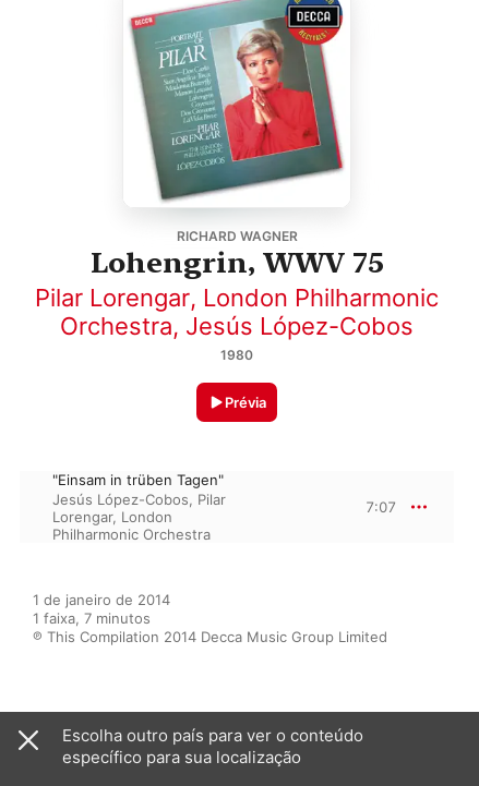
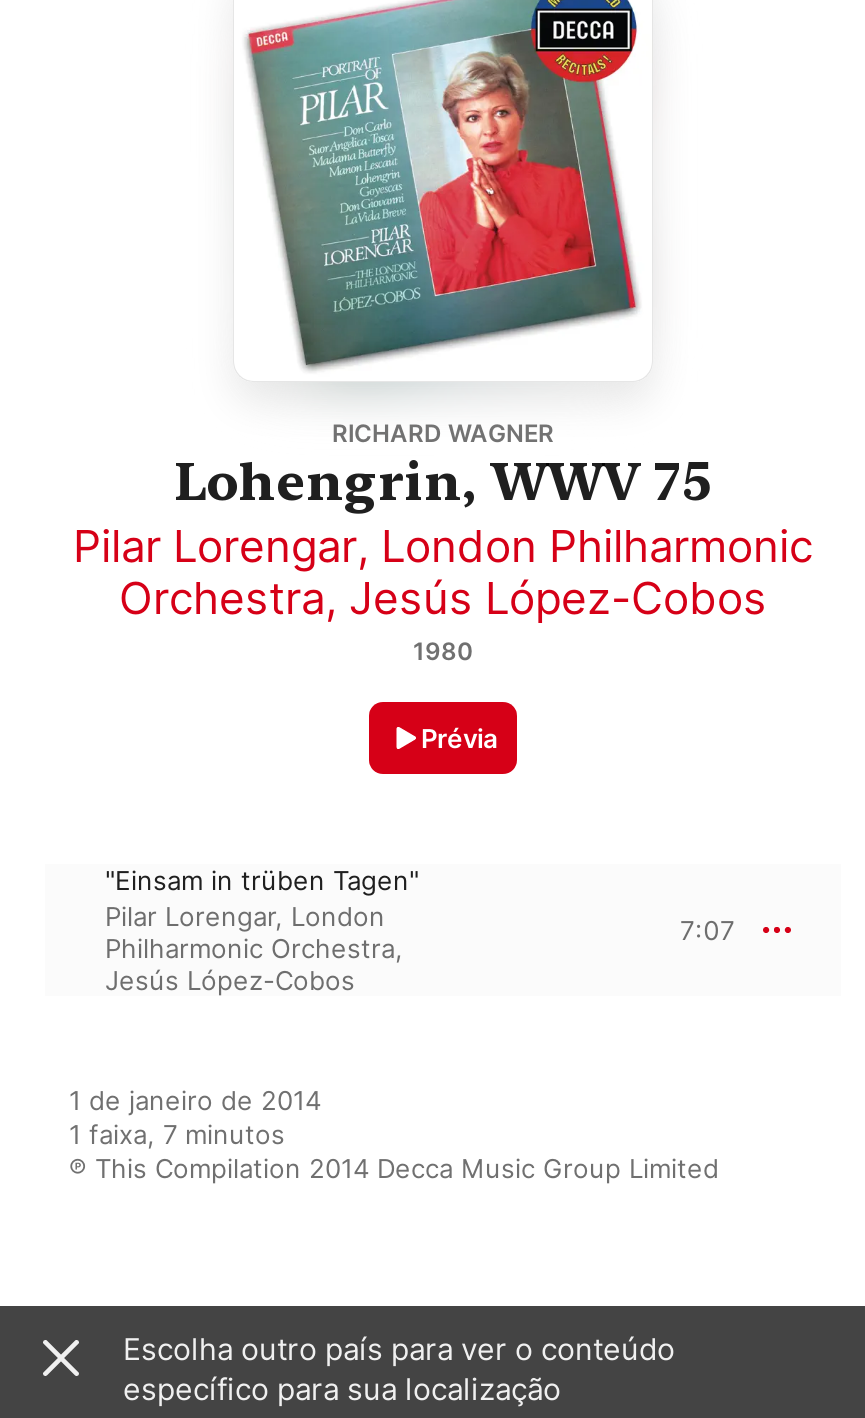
- Jesús López-Cobos, Pilar
- Lorengar, London
- Philharmonic Orchestra
+ Pilar Lorengar, London
+ Philharmonic Orchestra,
+ Jesús López-Cobos
